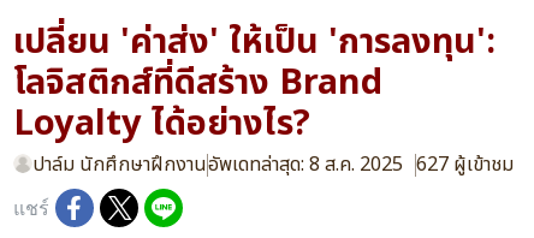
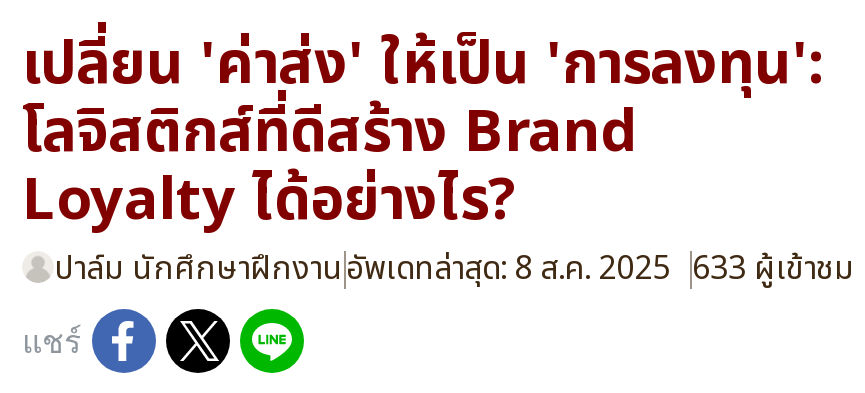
- ปาล์ม นักศึกษาฝึกงานอัพเดทล่าสุด: 8 ส.ค. 2025 627 ผู้เข้าชม
+ ปาล์ม นักศึกษาฝึกงานอัพเดทล่าสุด: 8 ส.ค. 2025 633 ผู้เข้าชม
